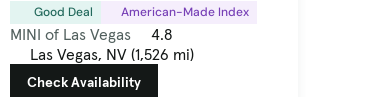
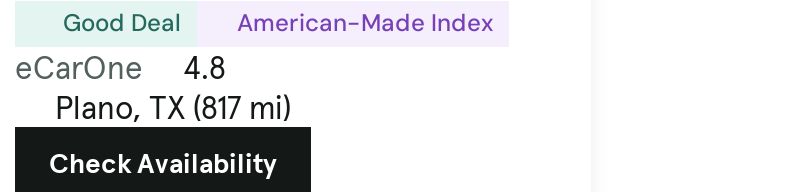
- MINI of Las Vegas
+ eCarOne

- Las Vegas, NV (1,526 mi)
+ Plano, TX (817 mi)
